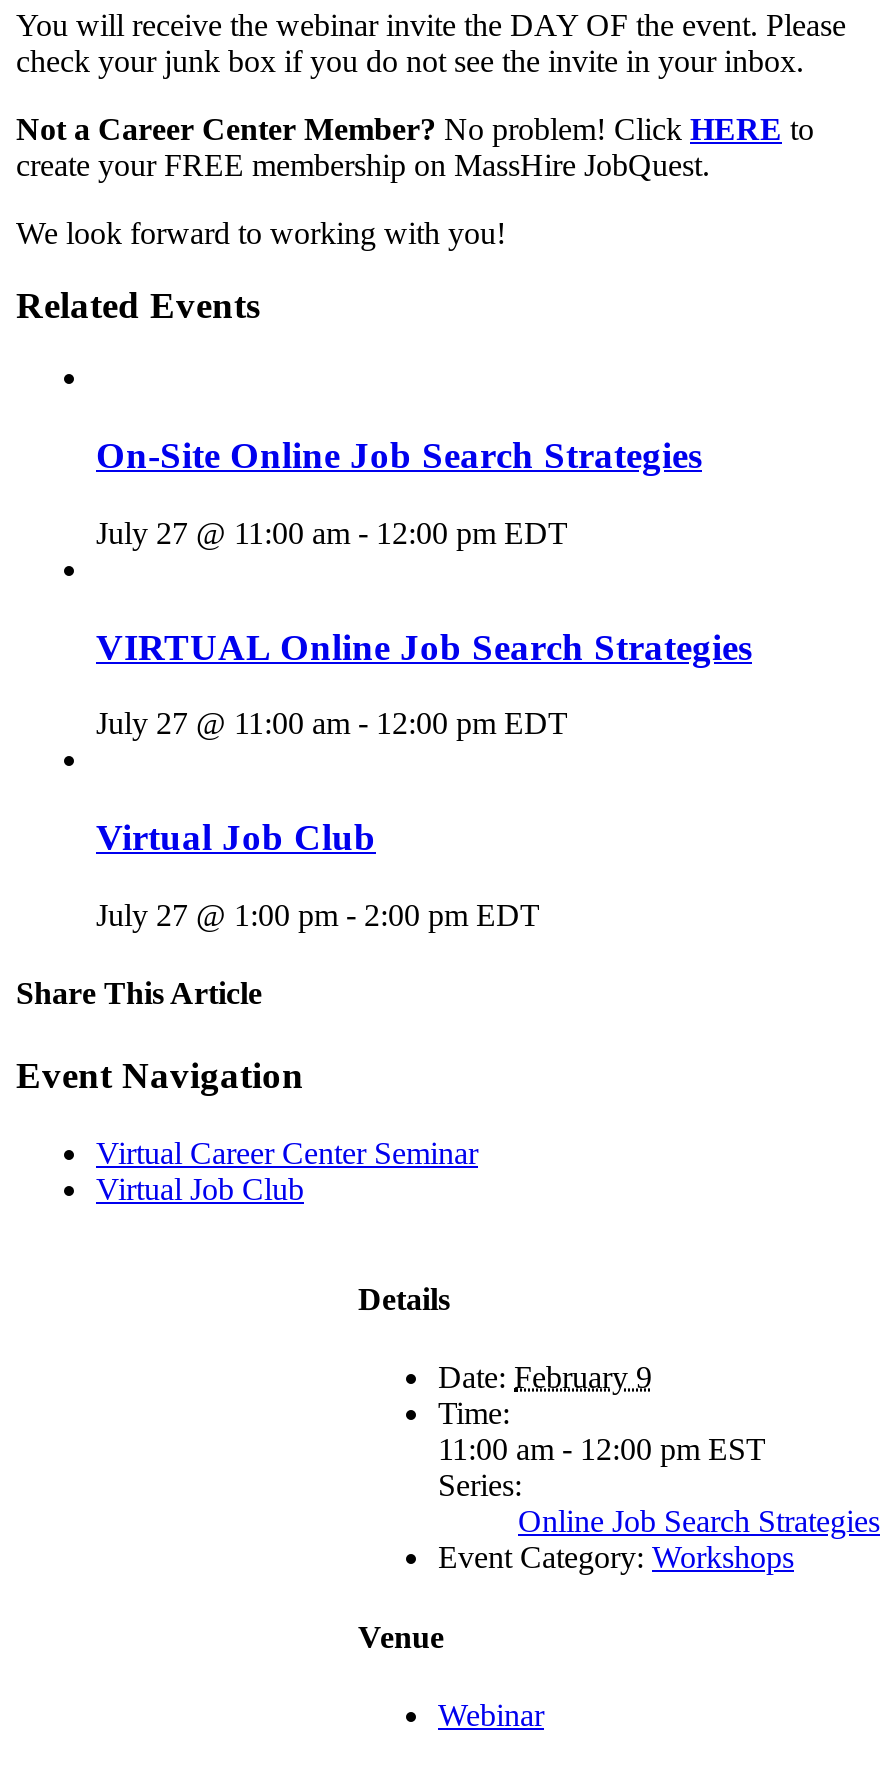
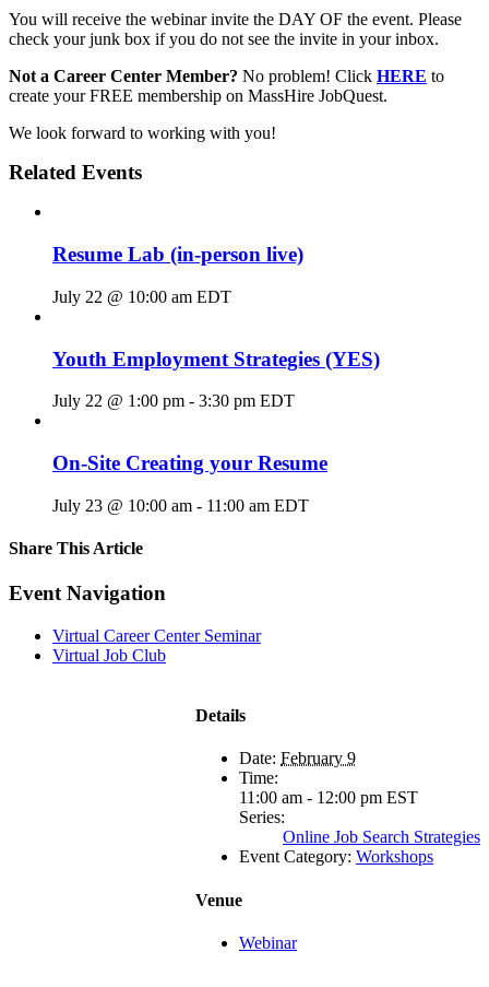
- On-Site Online Job Search Strategies
+ Resume Lab (in-person live)

- July 27 @ 11:00 am - 12:00 pm EDT
+ July 22 @ 10:00 am EDT

- VIRTUAL Online Job Search Strategies
+ Youth Employment Strategies (YES)

- July 27 @ 11:00 am - 12:00 pm EDT
+ July 22 @ 1:00 pm - 3:30 pm EDT

- Virtual Job Club
+ On-Site Creating your Resume

- July 27 @ 1:00 pm - 2:00 pm EDT
+ July 23 @ 10:00 am - 11:00 am EDT
